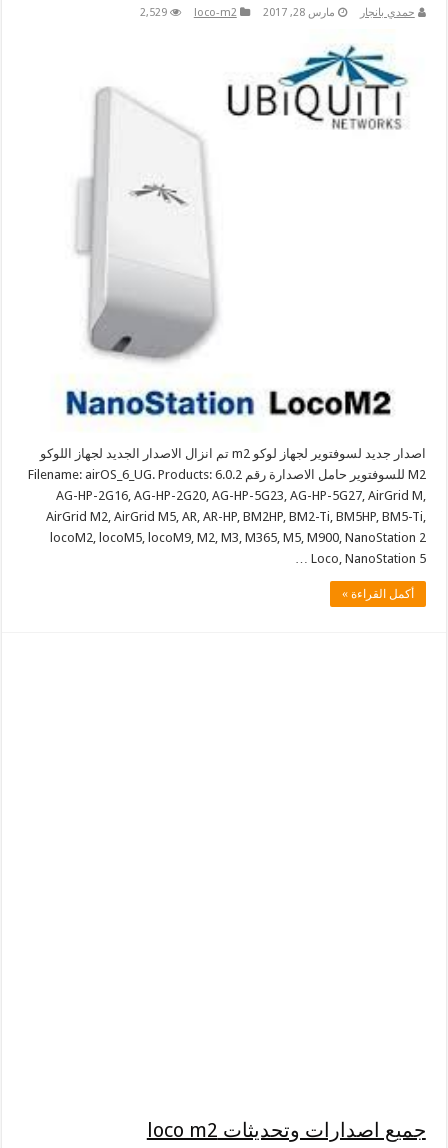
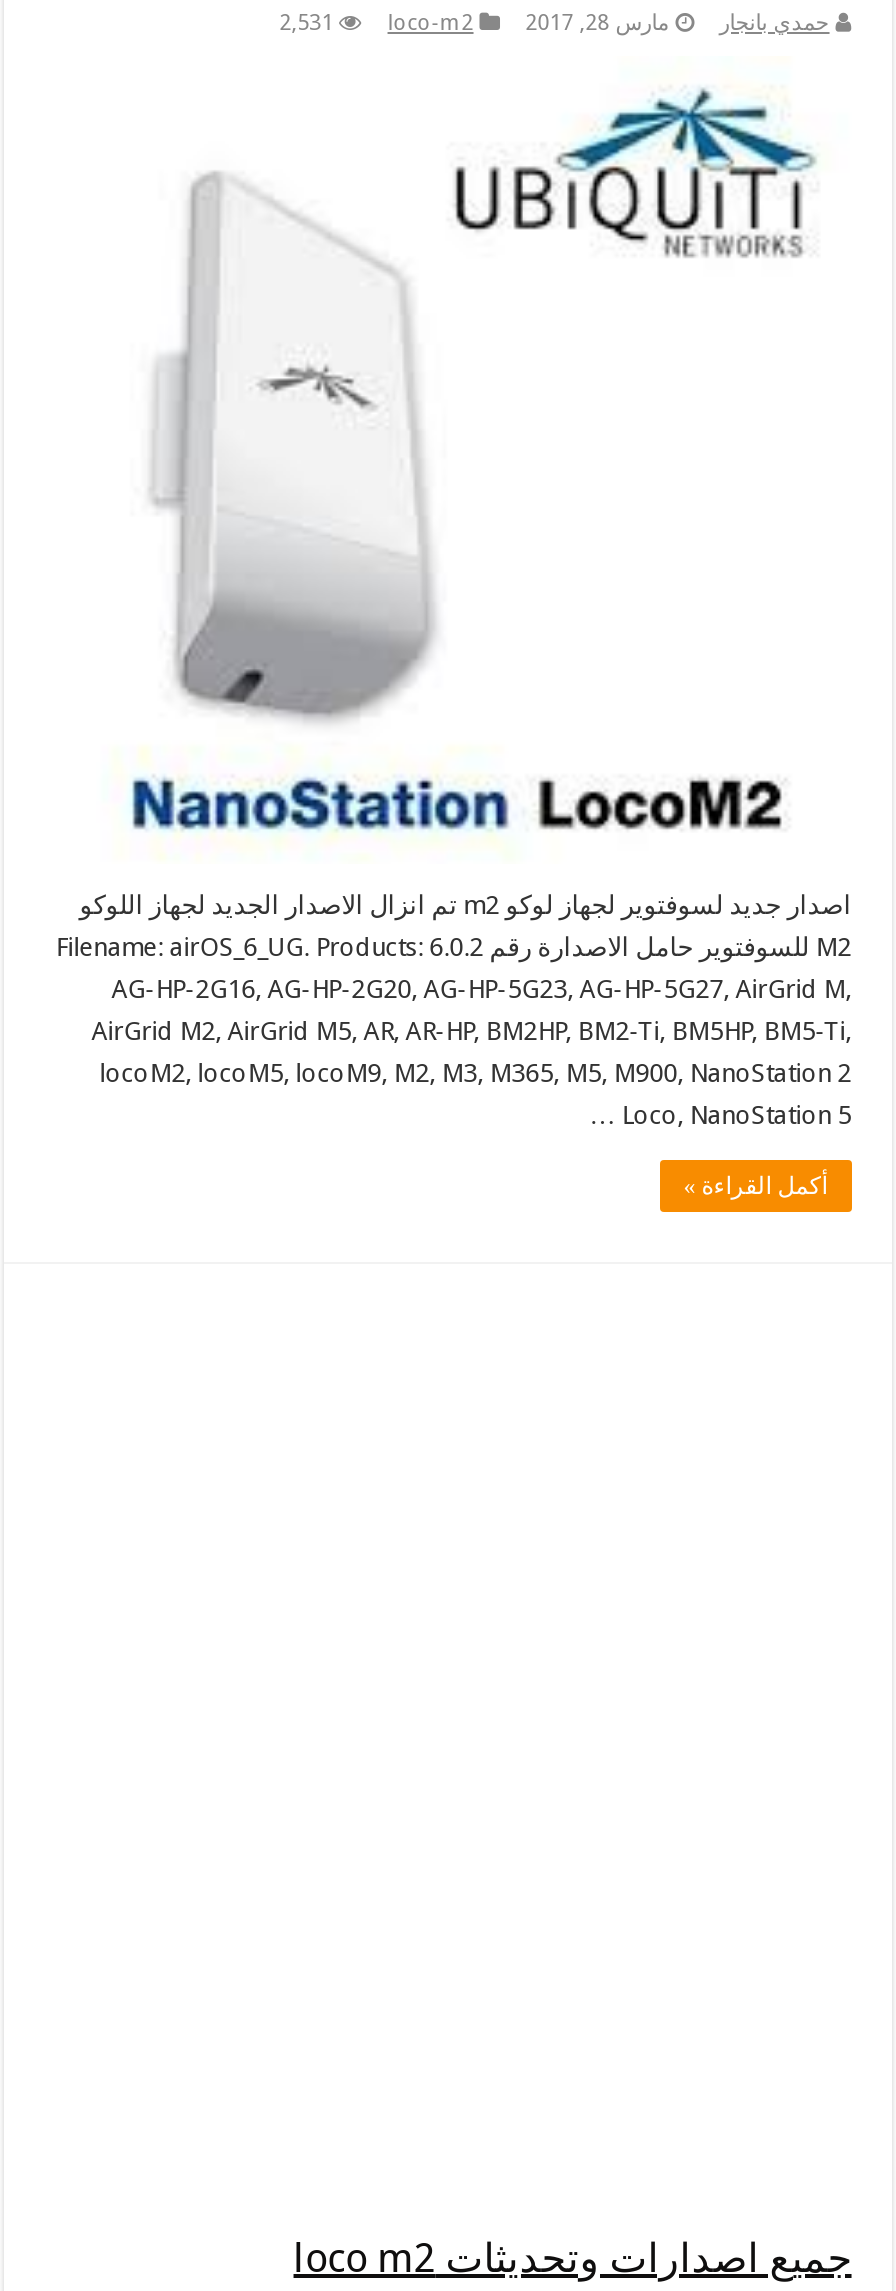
- 2,529
+ 2,531
